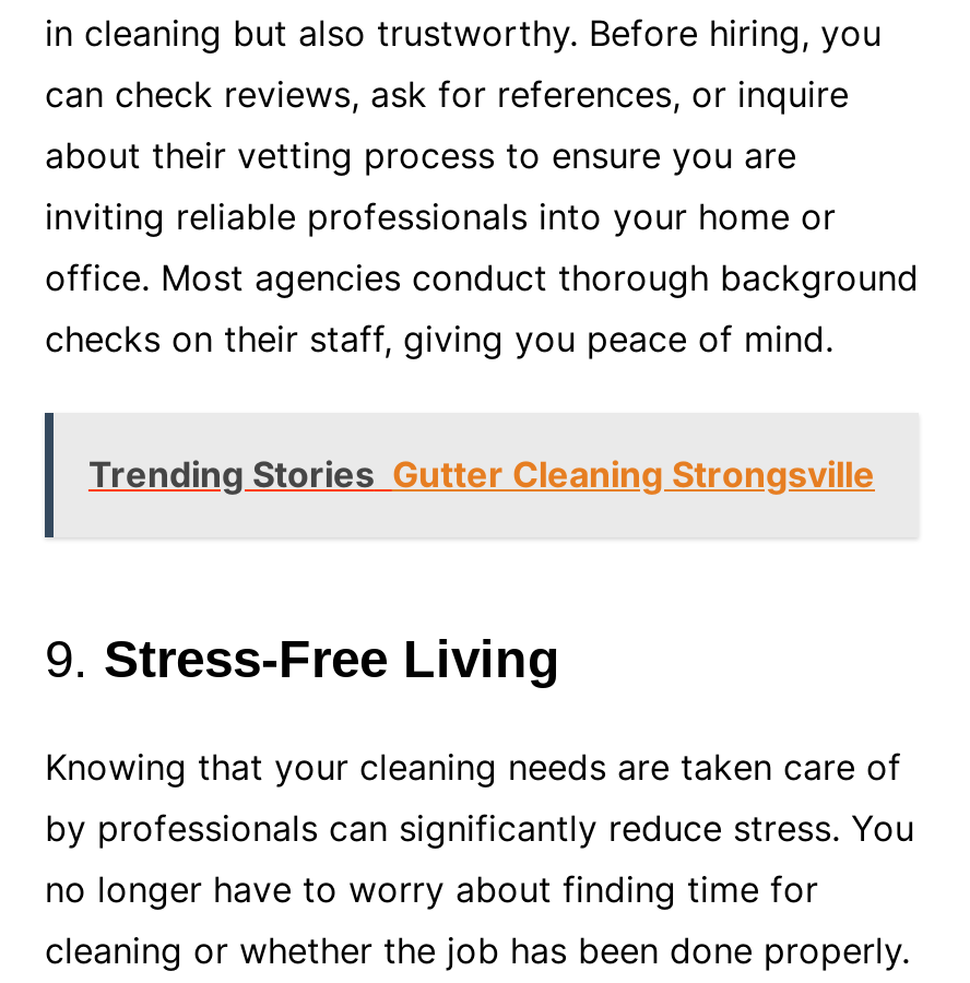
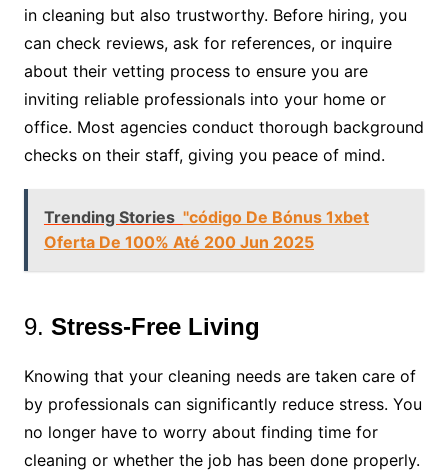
- Trending Stories Gutter Cleaning Strongsville
+ Trending Stories "código De Bónus 1xbet
+ Oferta De 100% Até 200 Jun 2025
